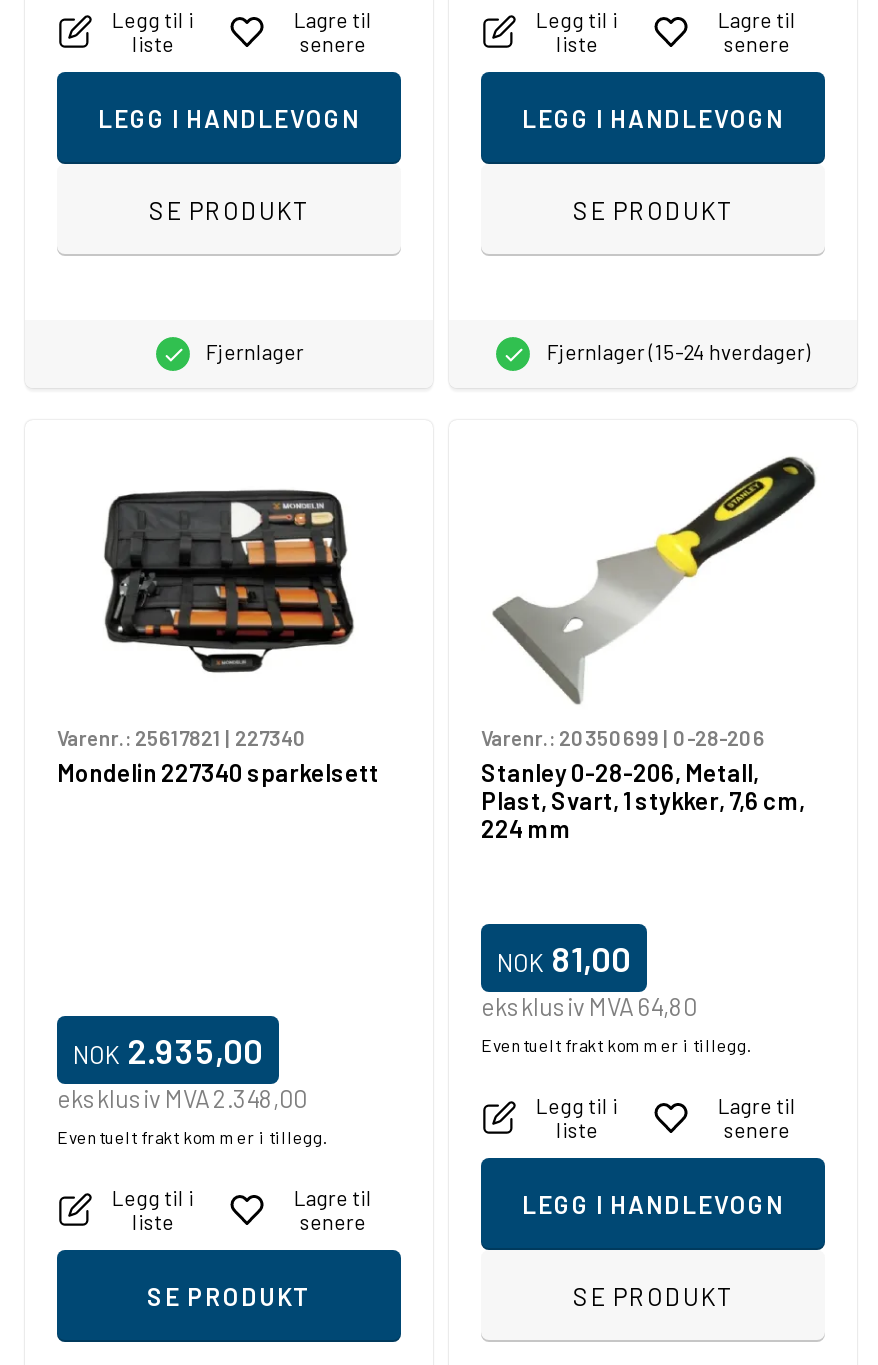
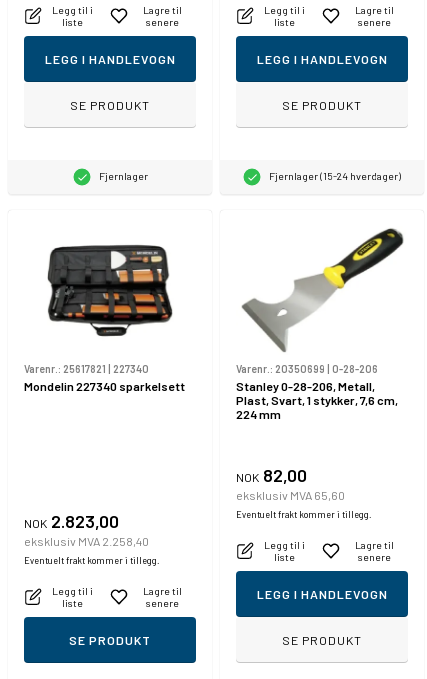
- NOK 81,00
+ NOK 82,00

- eksklusiv MVA 64,80
+ eksklusiv MVA 65,60

- NOK 2.935,00
+ NOK 2.823,00

- eksklusiv MVA 2.348,00
+ eksklusiv MVA 2.258,40
